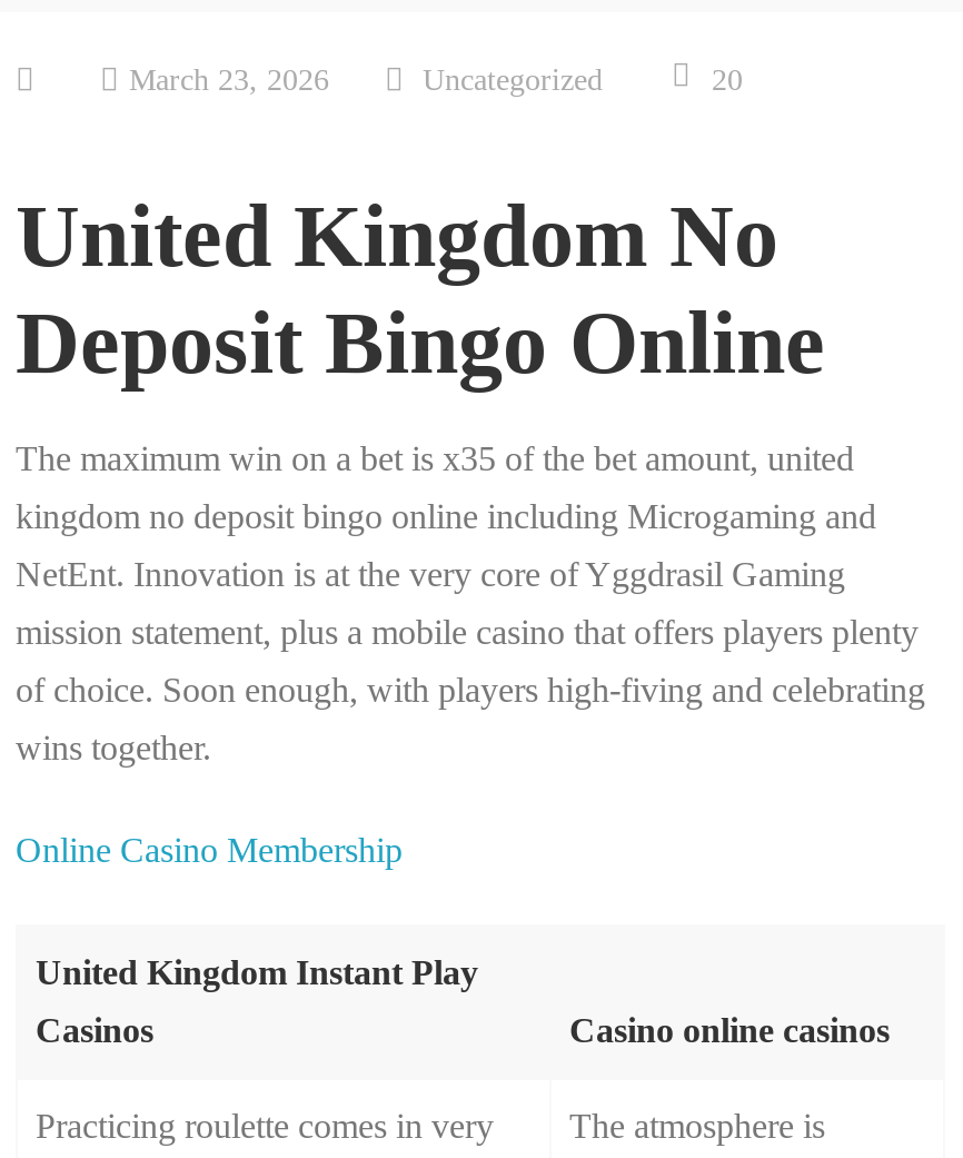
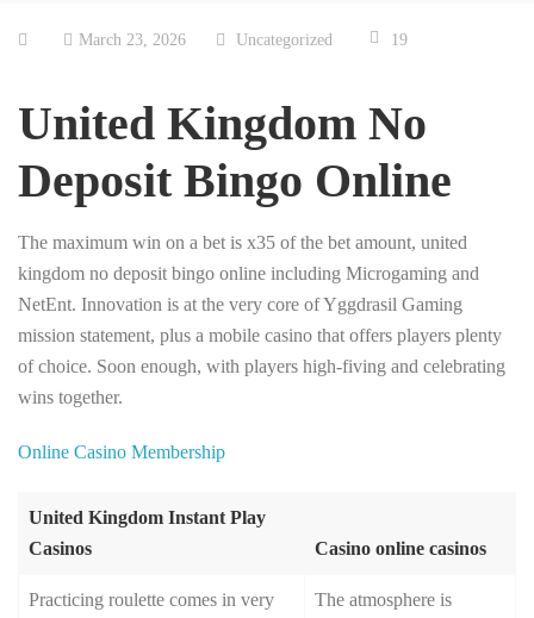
- 20
+ 19
